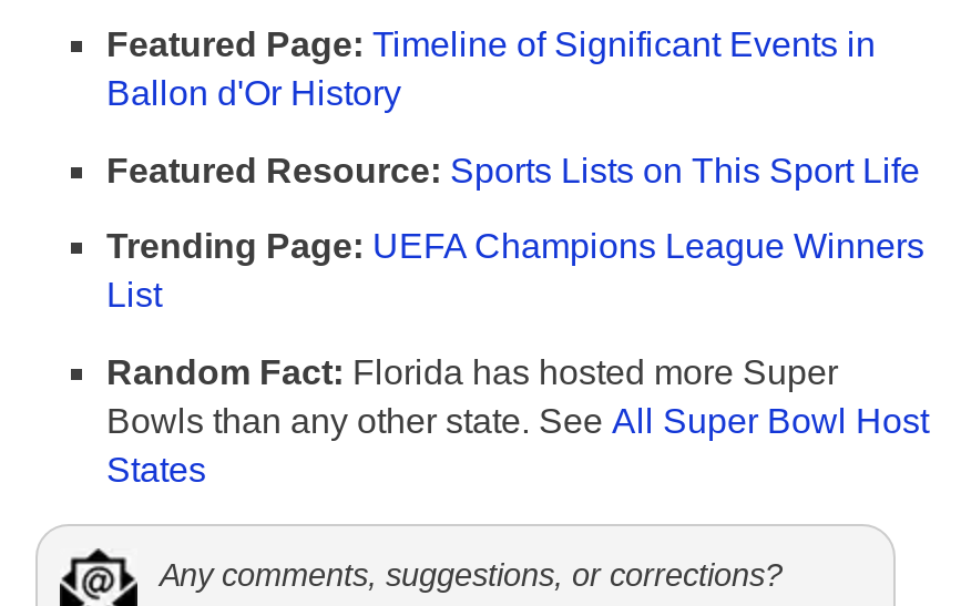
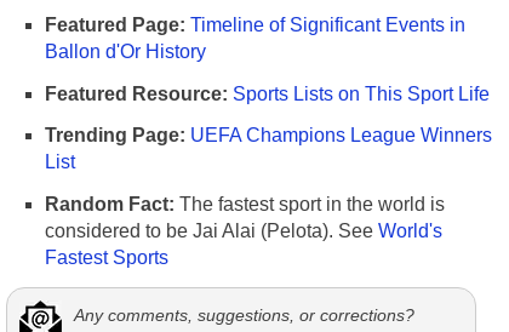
- Random Fact: Florida has hosted more Super
- Bowls than any other state. See All Super Bowl Host
- States
+ Random Fact: The fastest sport in the world is
+ considered to be Jai Alai (Pelota). See World's
+ Fastest Sports
